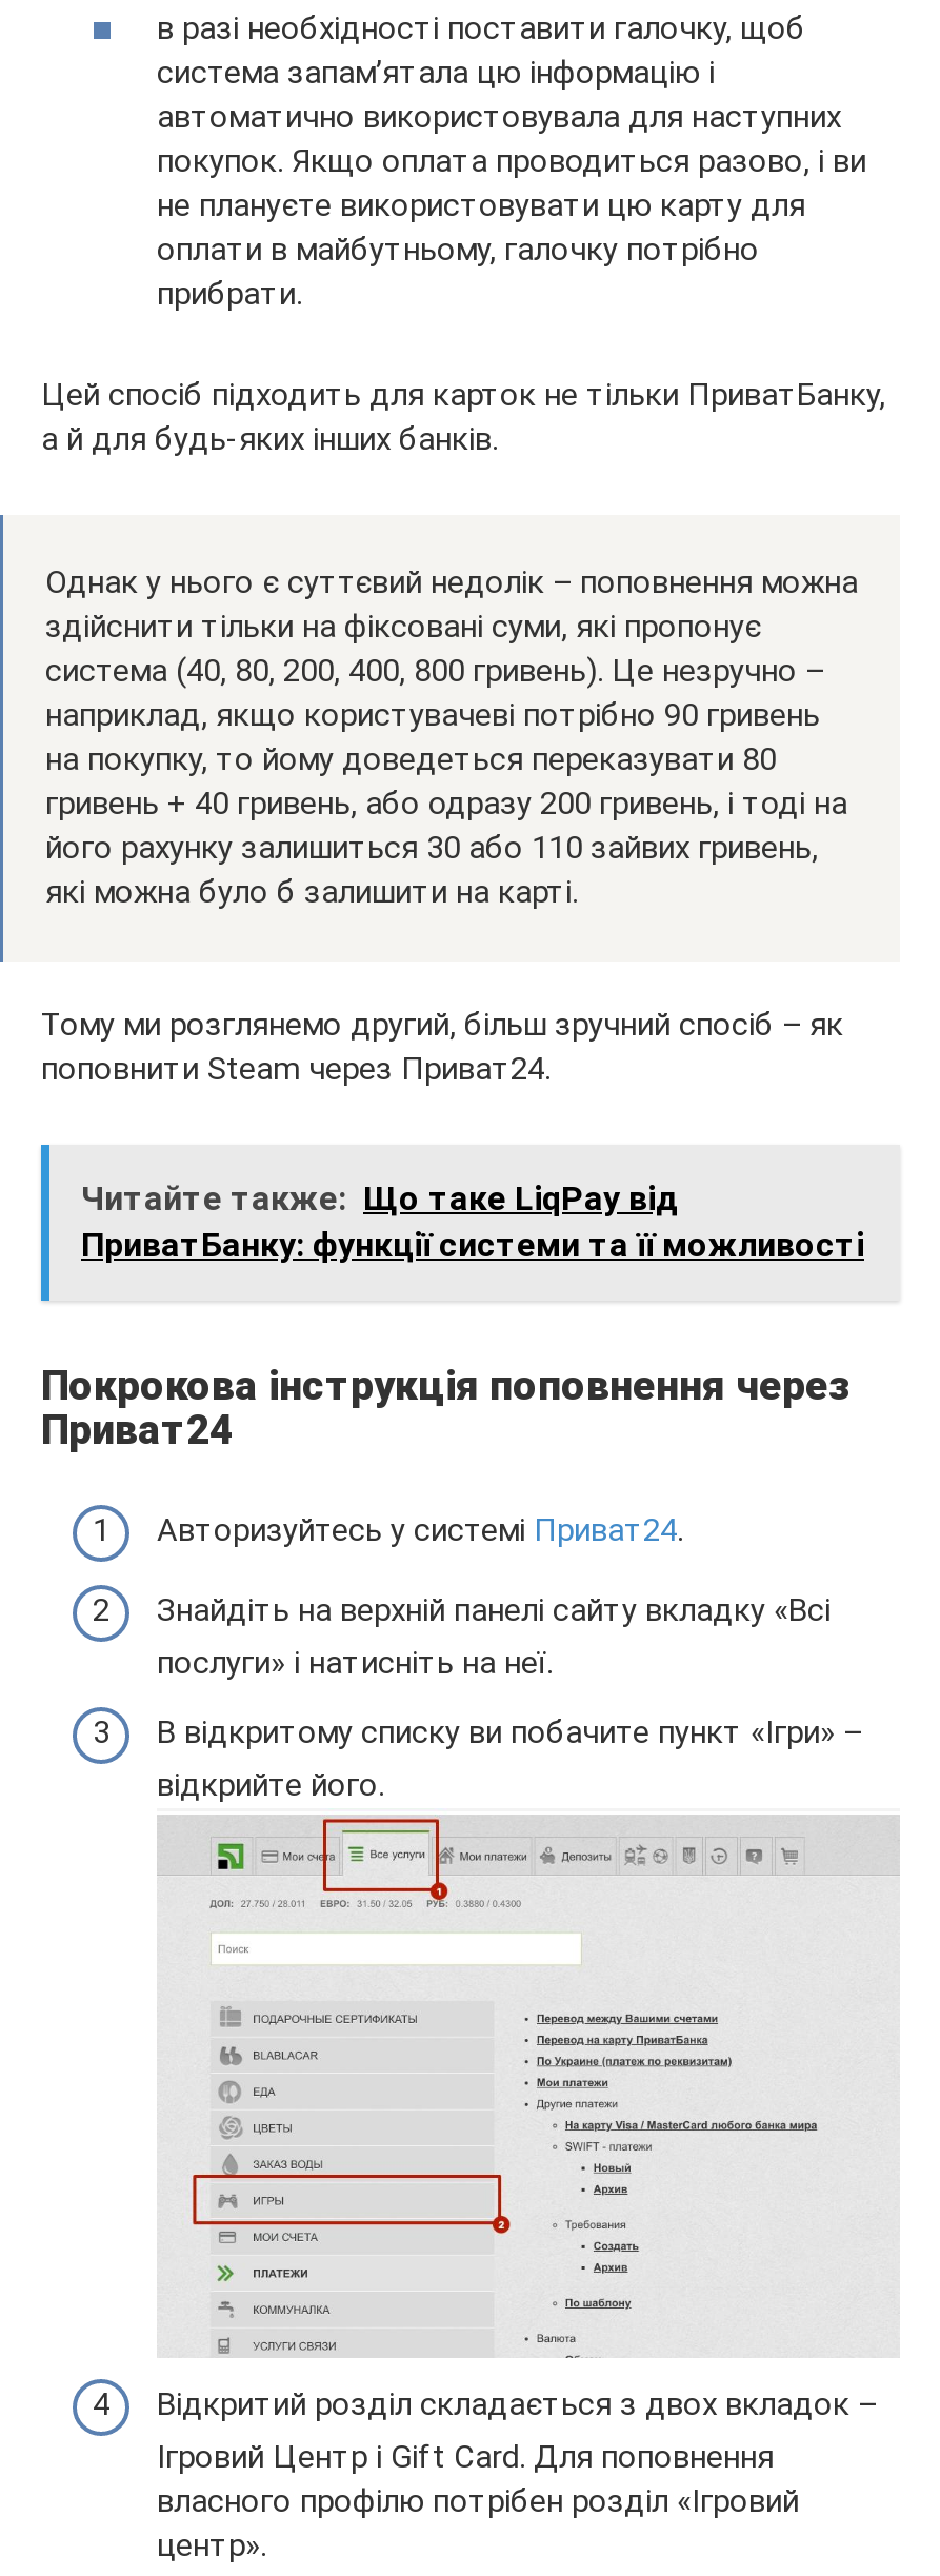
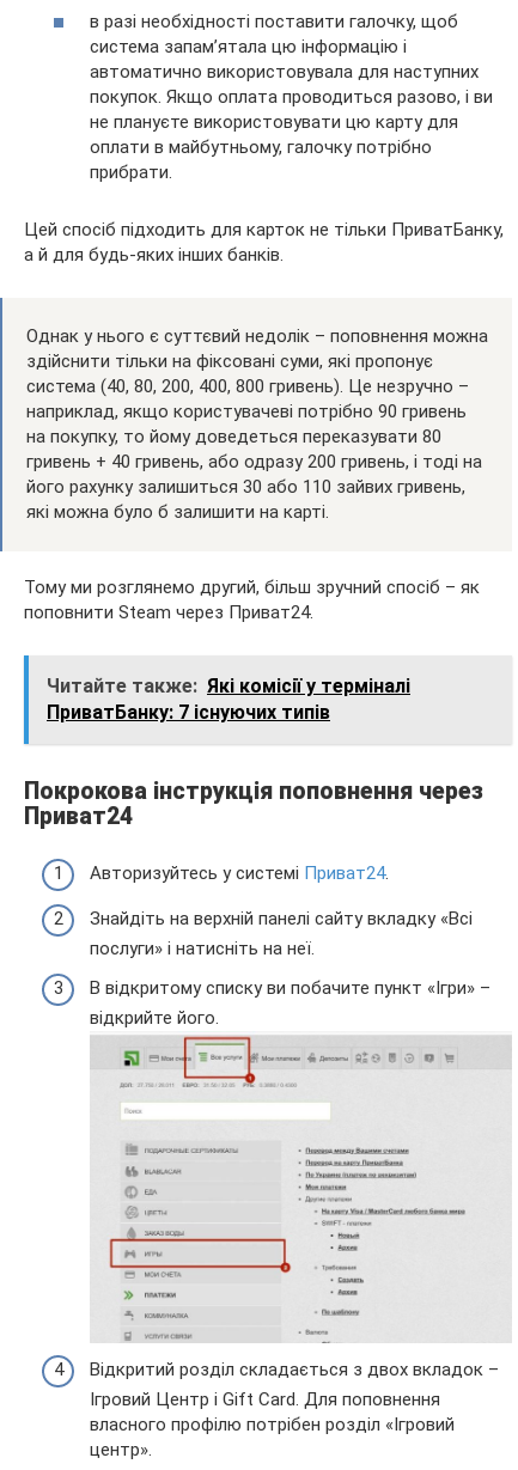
- Читайте также: Що таке LiqPay від
- ПриватБанку: функції системи та її можливості
+ Читайте также: Які комісії у терміналі
+ ПриватБанку: 7 існуючих типів
